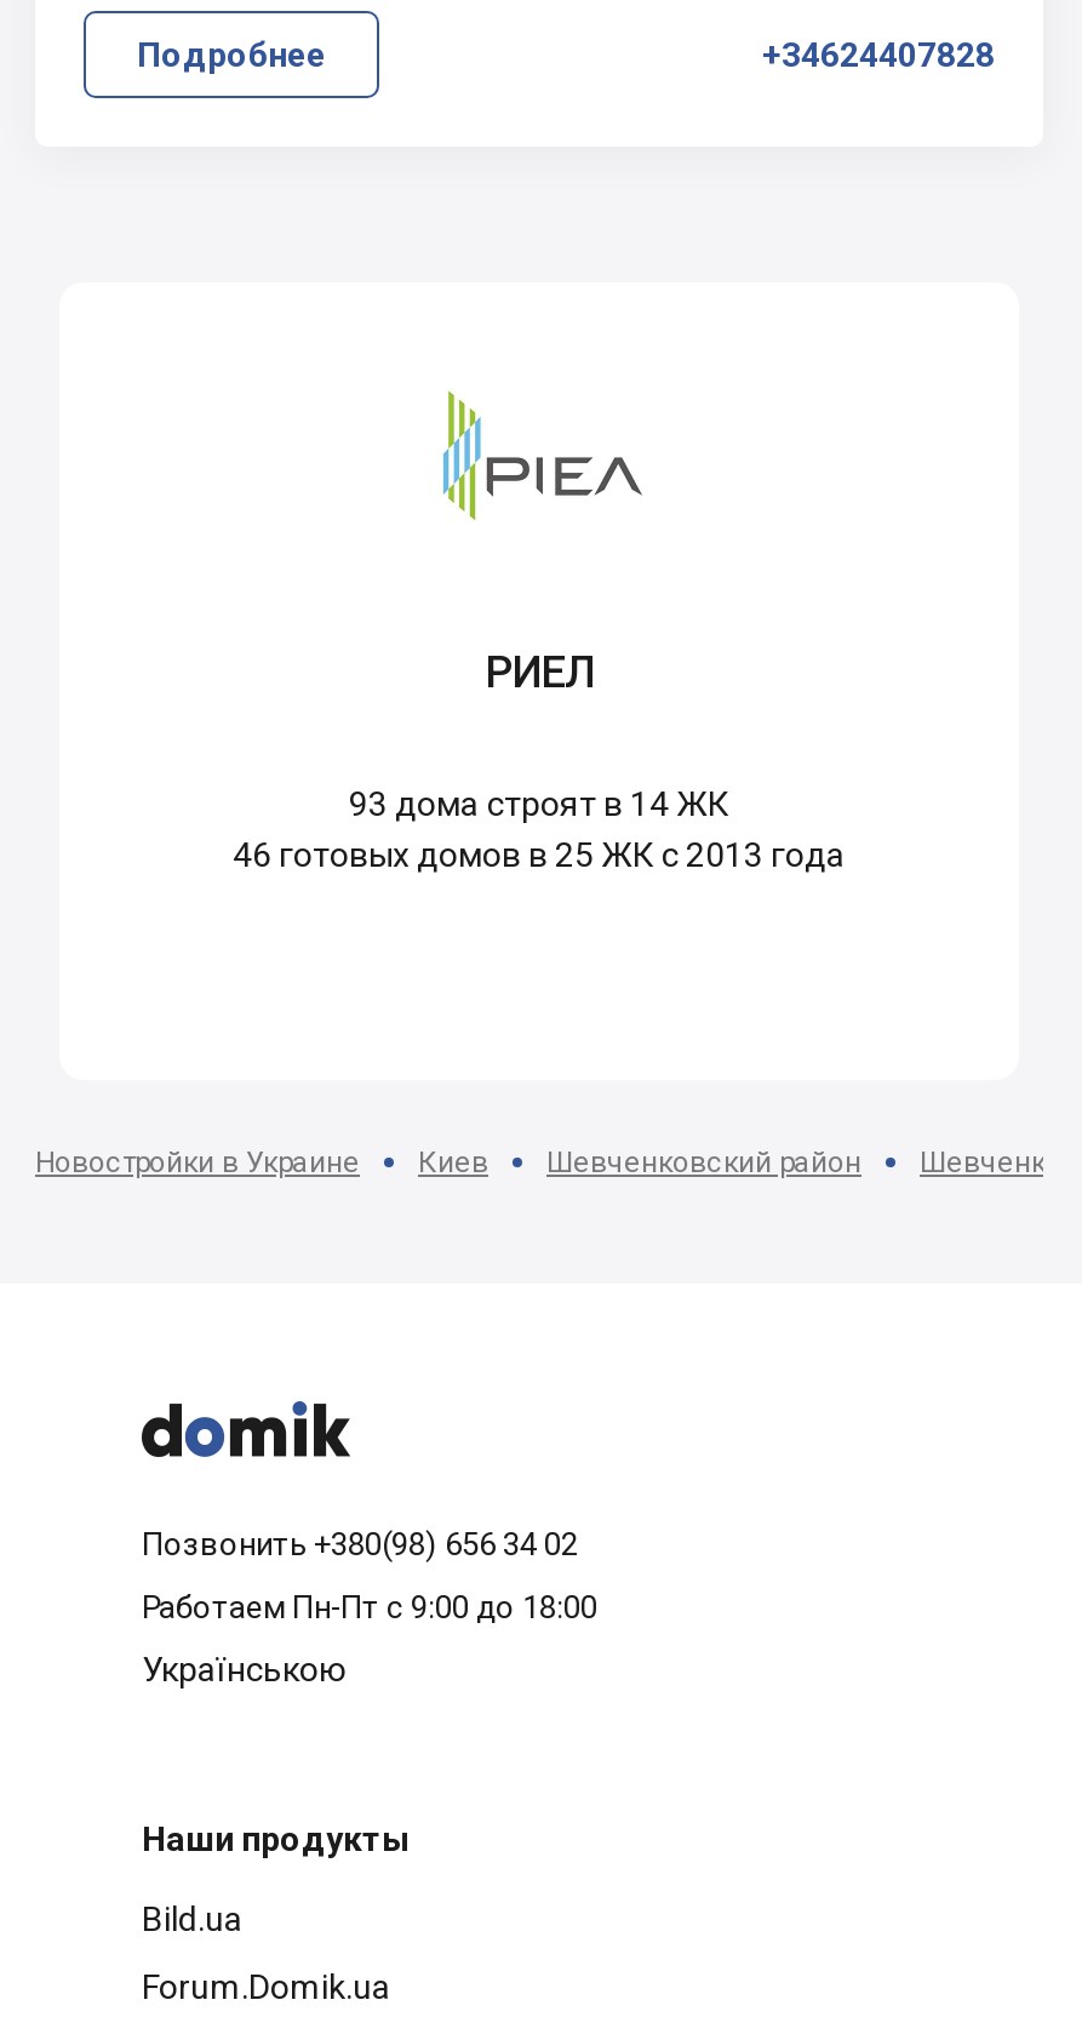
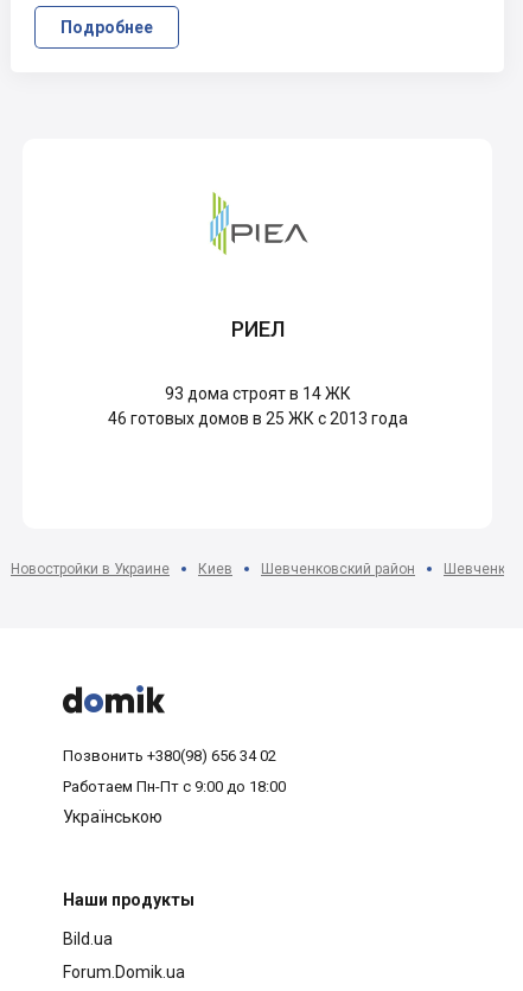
- +34624407828
